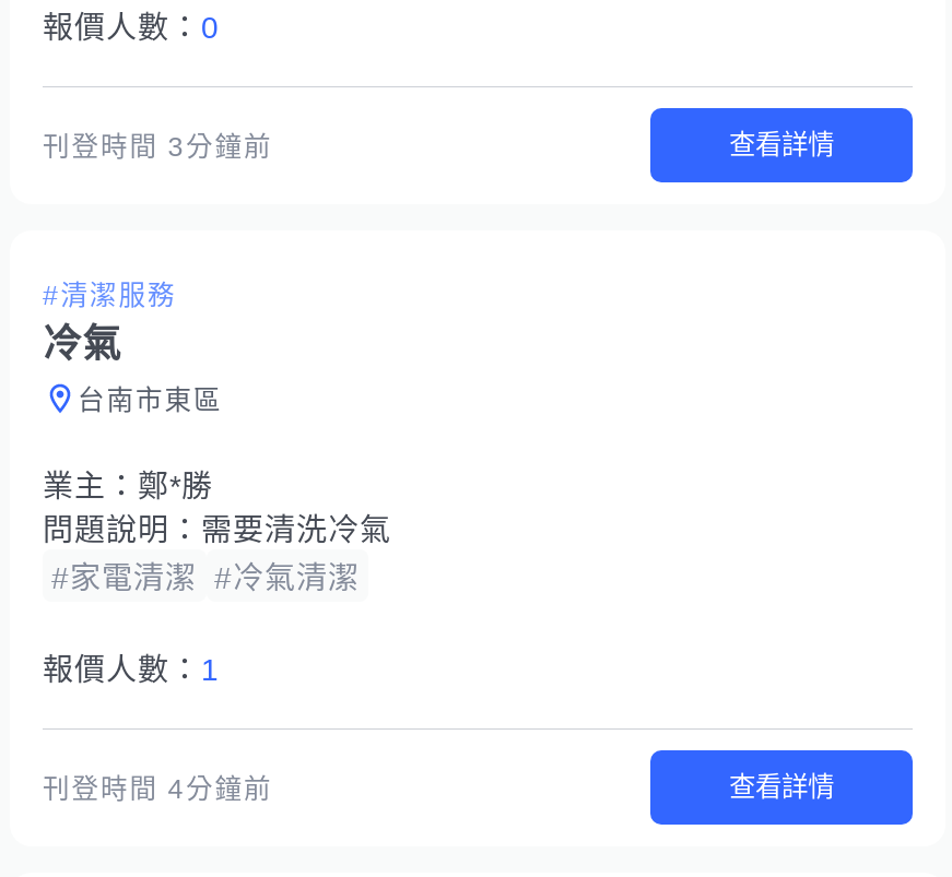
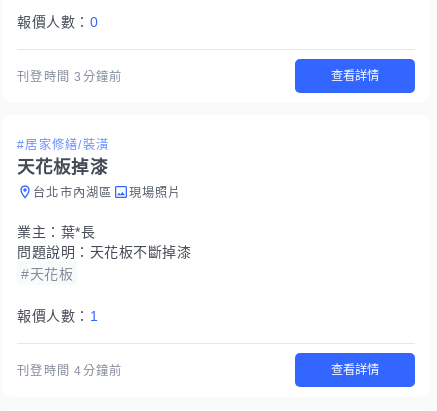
- #清潔服務
- 冷氣
- 台南市東區
+ #居家修繕/裝潢
+ 天花板掉漆
+ 台北市內湖區
+ 現場照片

- 業主：鄭*勝
- 問題說明：需要清洗冷氣
- #家電清潔 #冷氣清潔
+ 業主：葉*長
+ 問題說明：天花板不斷掉漆
+ #天花板
